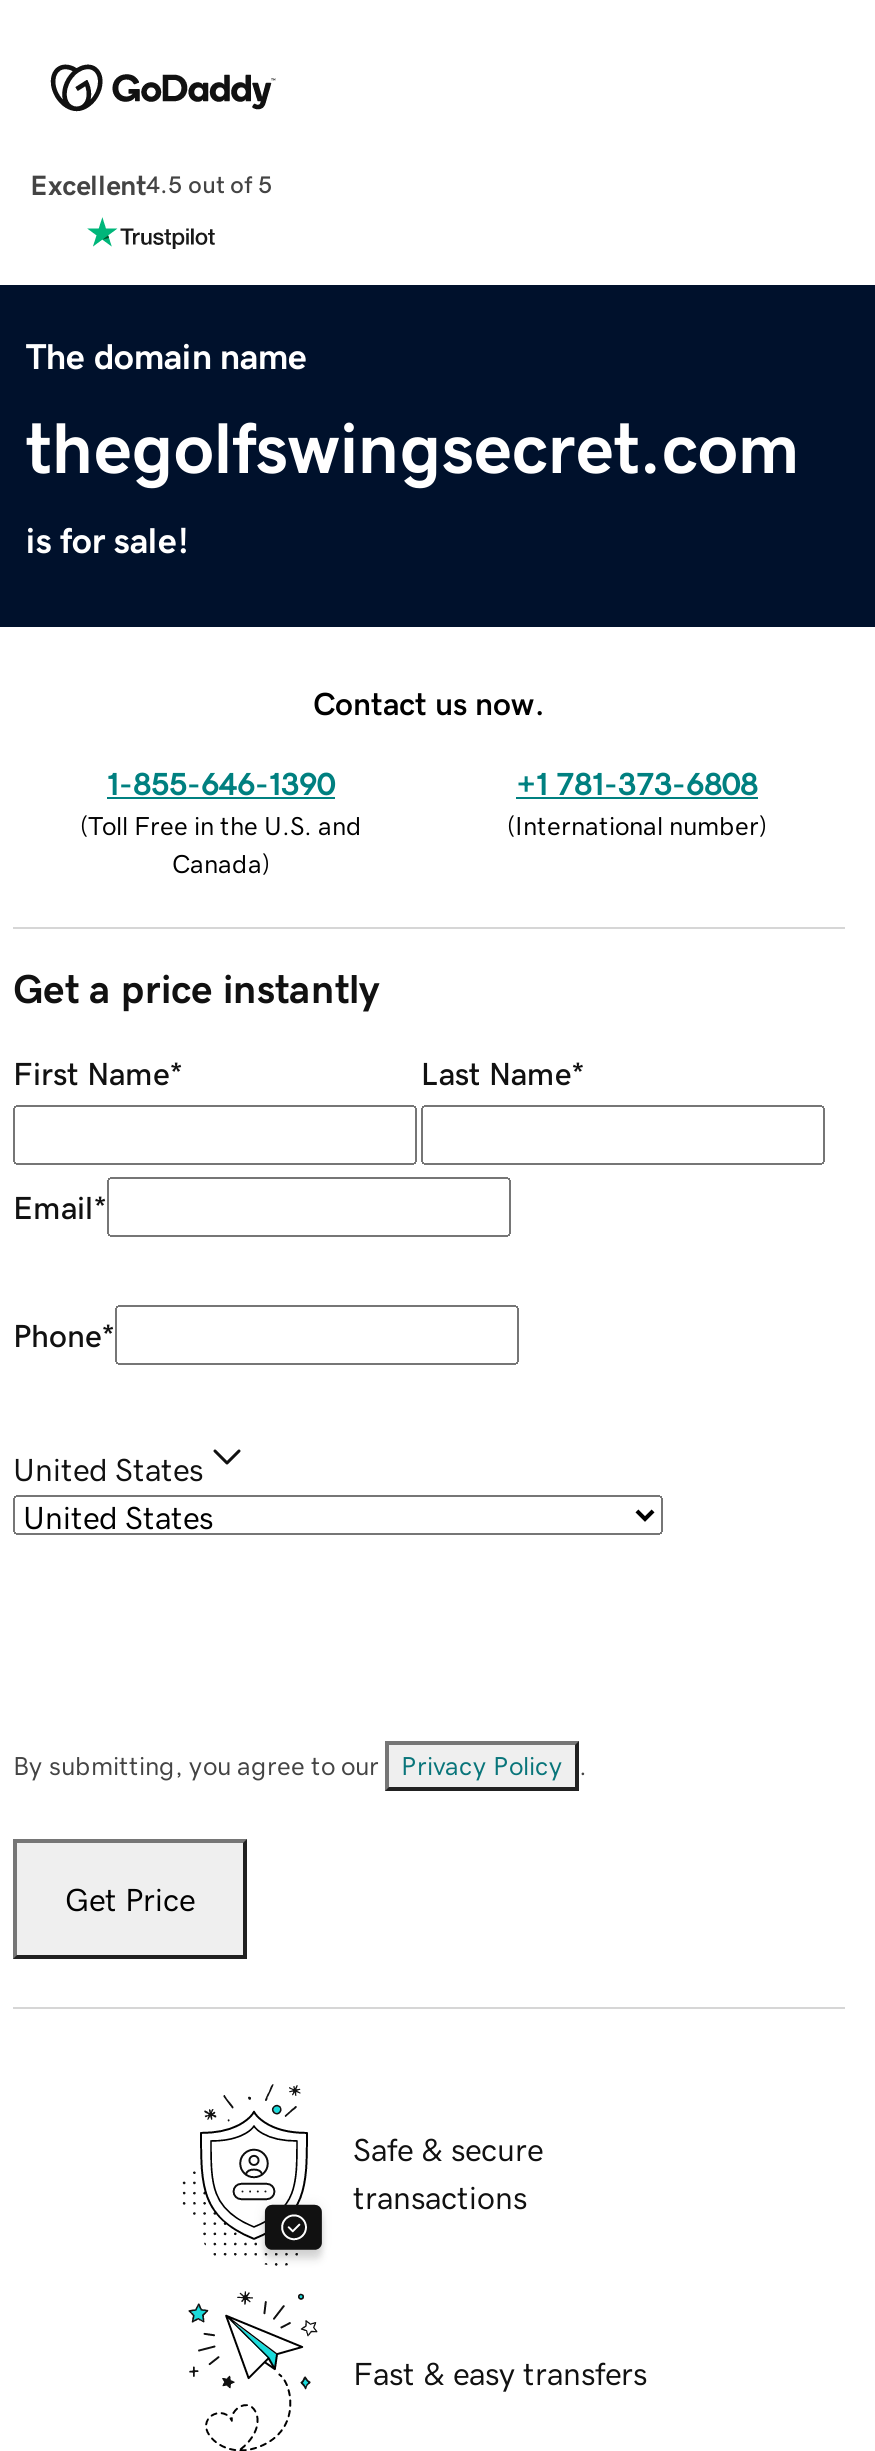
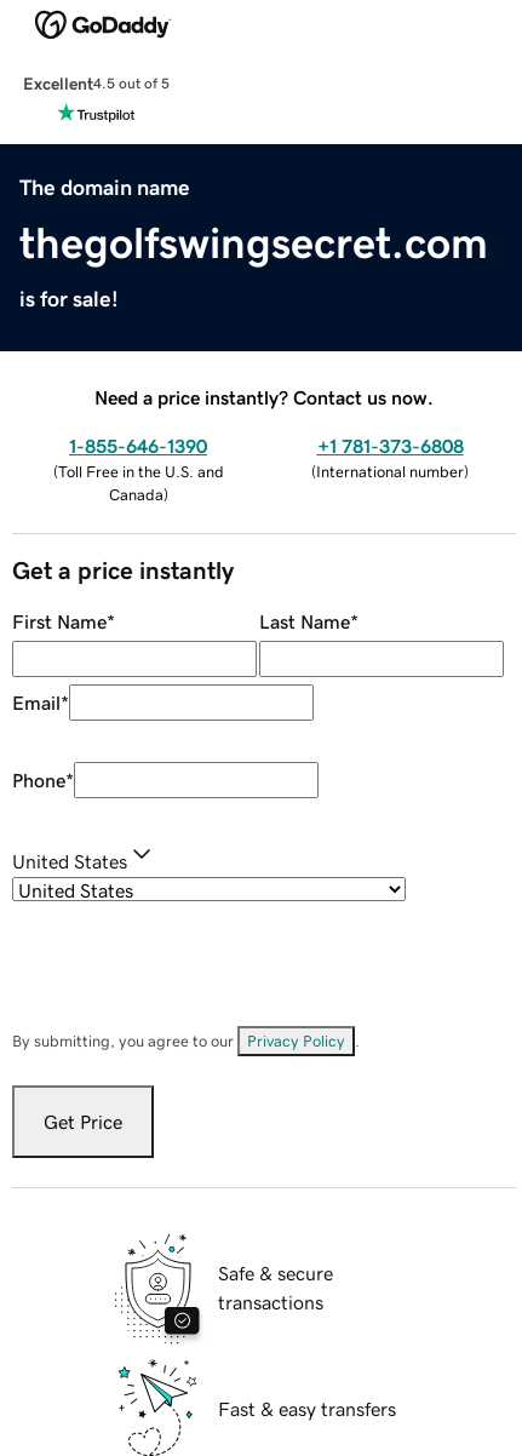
- Contact us now.
+ Need a price instantly? Contact us now.
